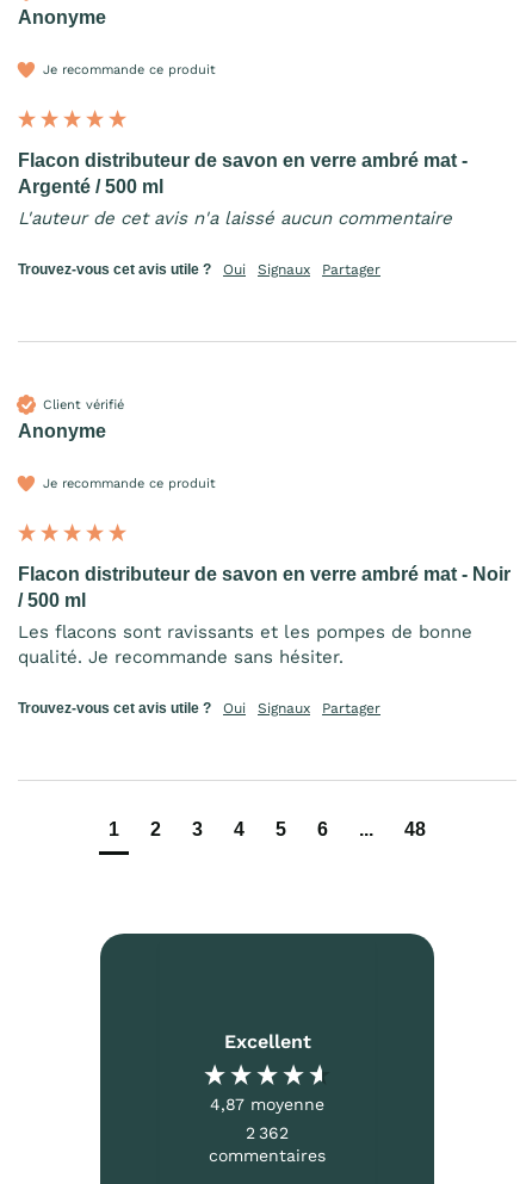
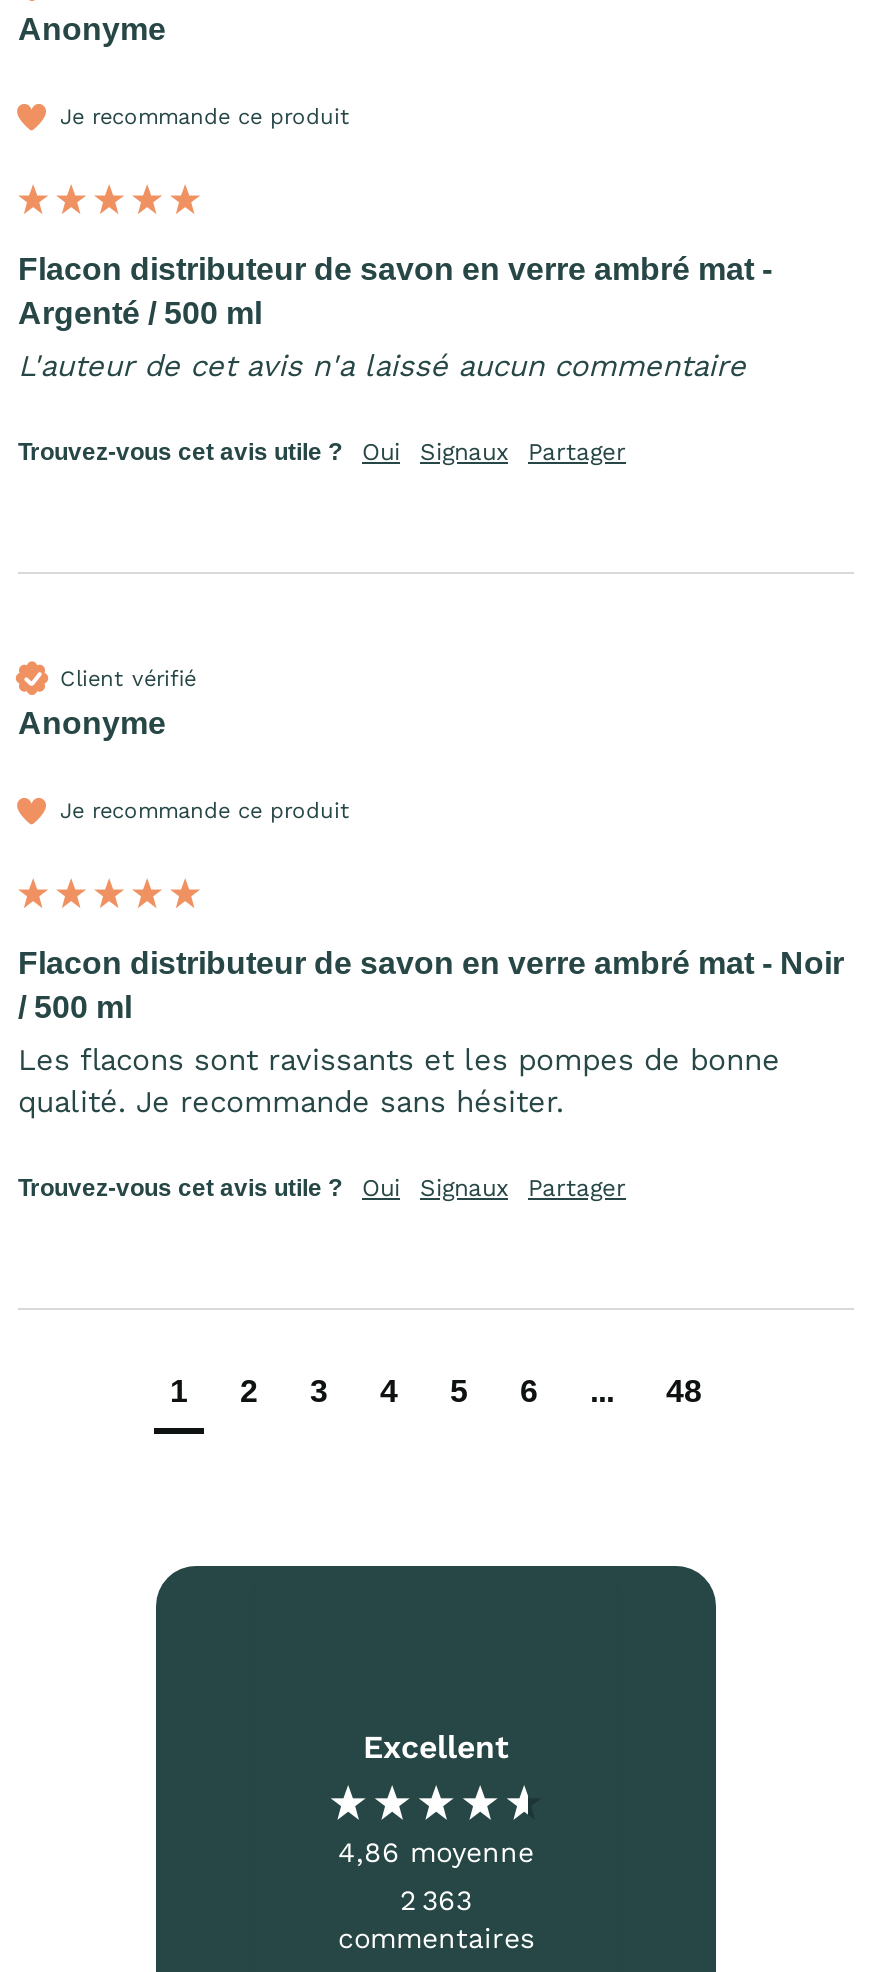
- 4,87 moyenne
+ 4,86 moyenne

- 2 362
+ 2 363
